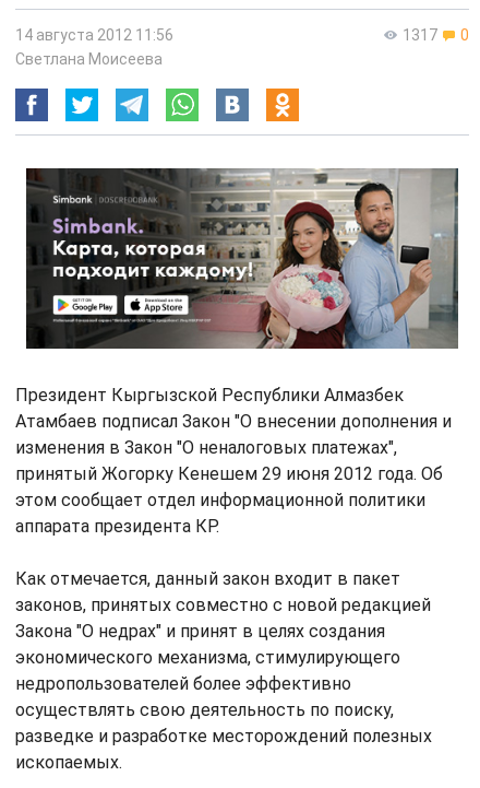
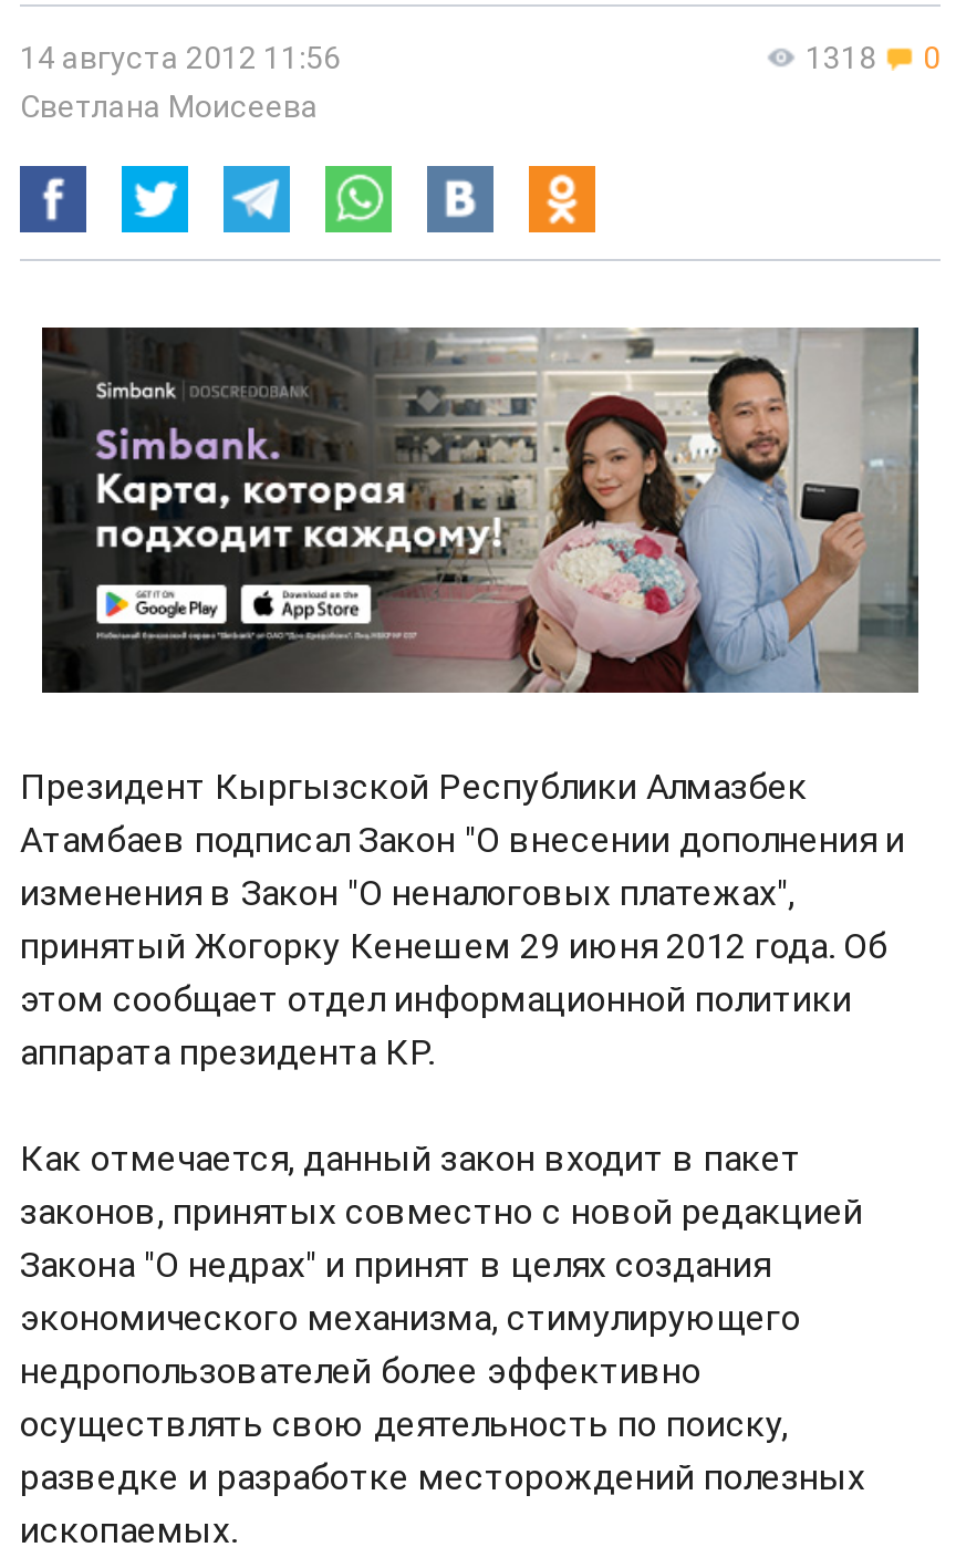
- 1317 0
+ 1318 0
